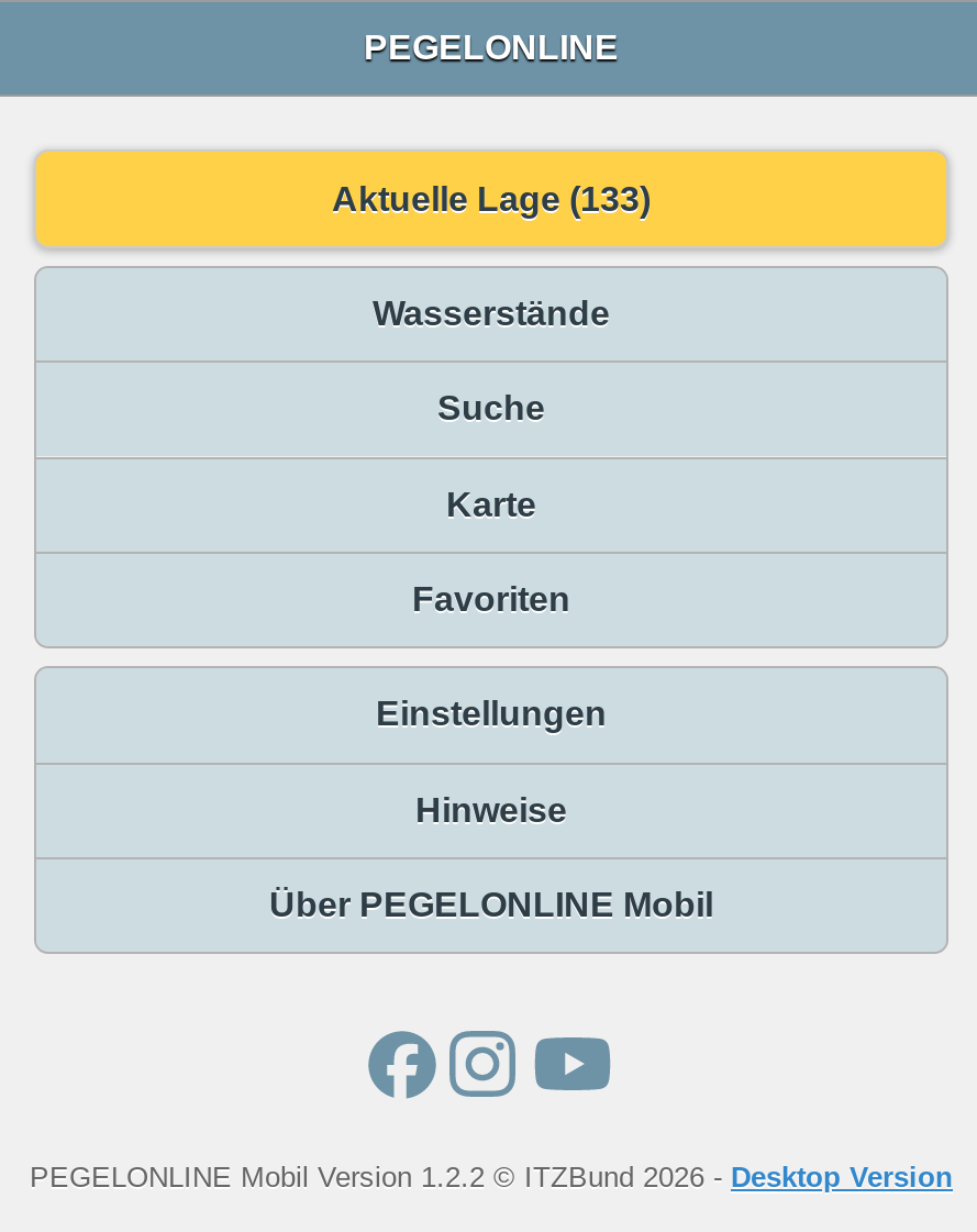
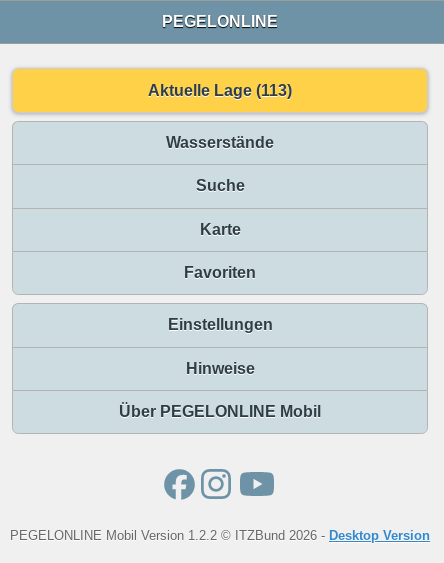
- Aktuelle Lage (133)
+ Aktuelle Lage (113)
